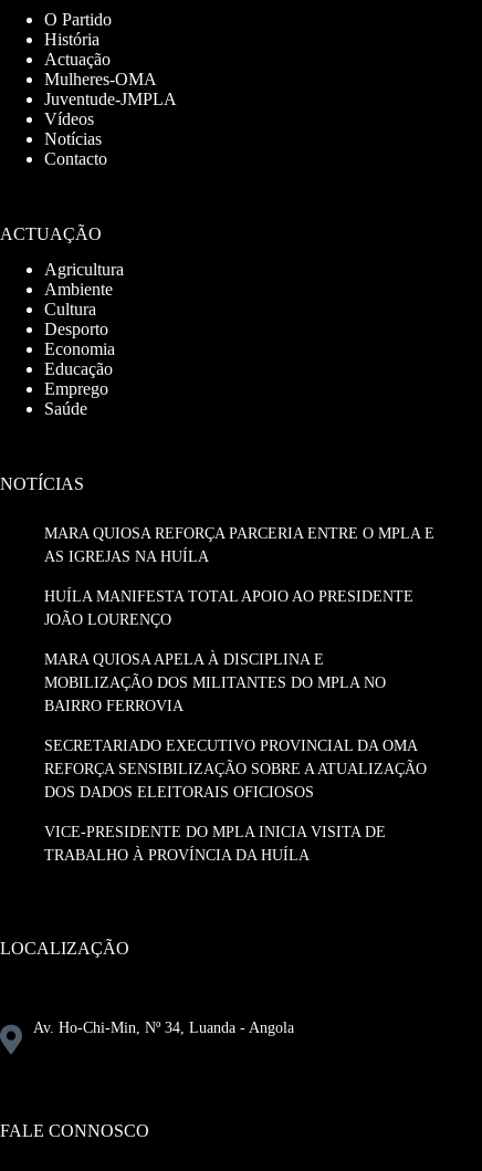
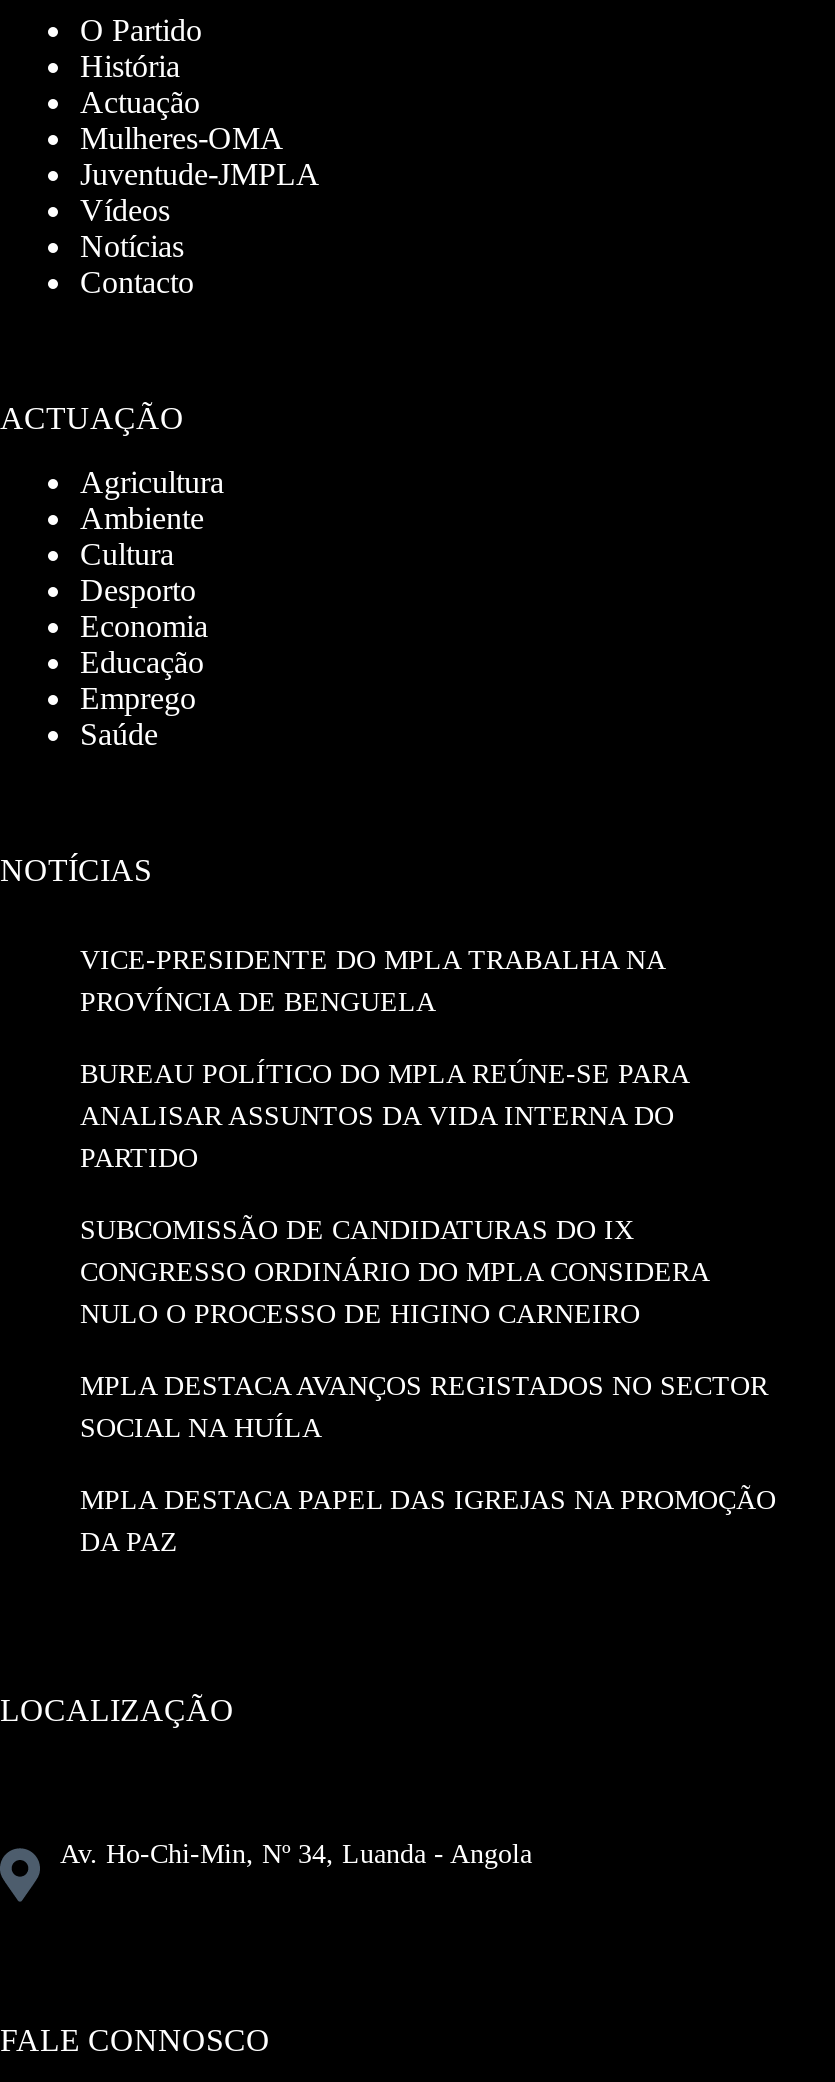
- MARA QUIOSA REFORÇA PARCERIA ENTRE O MPLA E
- AS IGREJAS NA HUÍLA
+ VICE-PRESIDENTE DO MPLA TRABALHA NA
+ PROVÍNCIA DE BENGUELA

- HUÍLA MANIFESTA TOTAL APOIO AO PRESIDENTE
- JOÃO LOURENÇO
+ BUREAU POLÍTICO DO MPLA REÚNE-SE PARA
+ ANALISAR ASSUNTOS DA VIDA INTERNA DO
+ PARTIDO

- MARA QUIOSA APELA À DISCIPLINA E
- MOBILIZAÇÃO DOS MILITANTES DO MPLA NO
- BAIRRO FERROVIA
+ SUBCOMISSÃO DE CANDIDATURAS DO IX
+ CONGRESSO ORDINÁRIO DO MPLA CONSIDERA
+ NULO O PROCESSO DE HIGINO CARNEIRO

- SECRETARIADO EXECUTIVO PROVINCIAL DA OMA
- REFORÇA SENSIBILIZAÇÃO SOBRE A ATUALIZAÇÃO
- DOS DADOS ELEITORAIS OFICIOSOS
+ MPLA DESTACA AVANÇOS REGISTADOS NO SECTOR
+ SOCIAL NA HUÍLA

- VICE-PRESIDENTE DO MPLA INICIA VISITA DE
- TRABALHO À PROVÍNCIA DA HUÍLA
+ MPLA DESTACA PAPEL DAS IGREJAS NA PROMOÇÃO
+ DA PAZ
